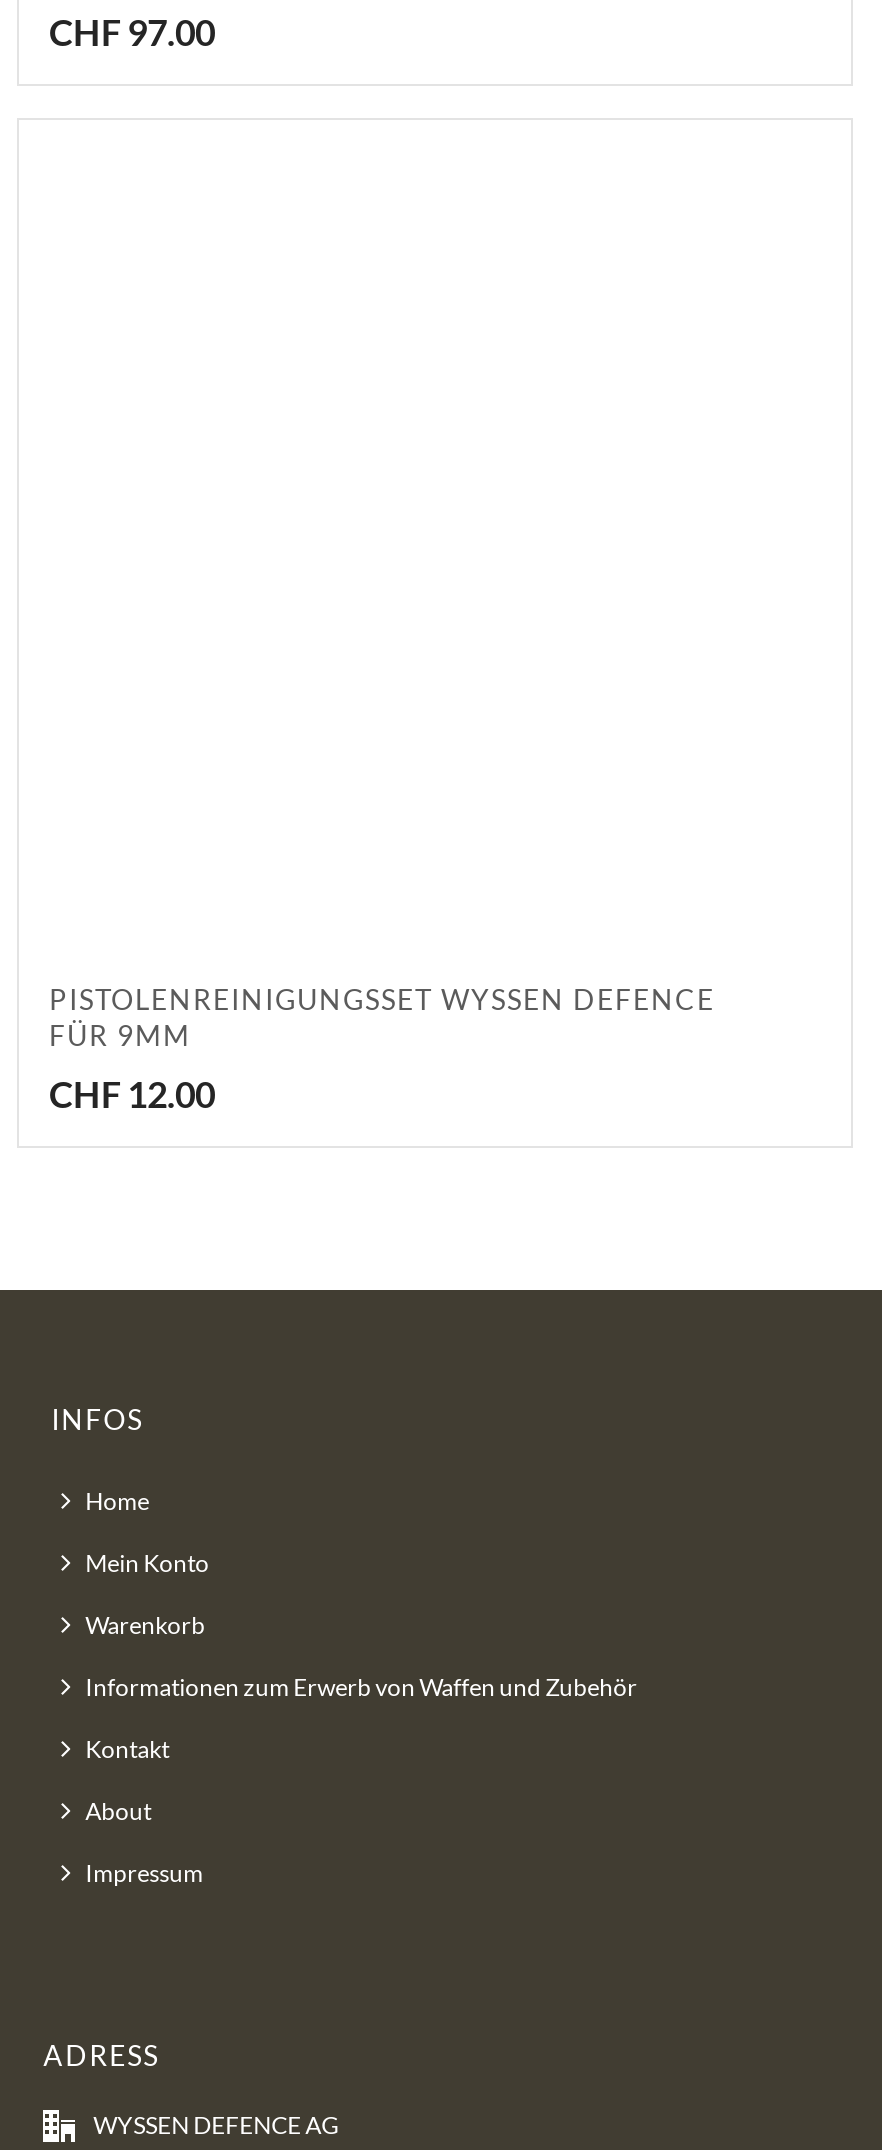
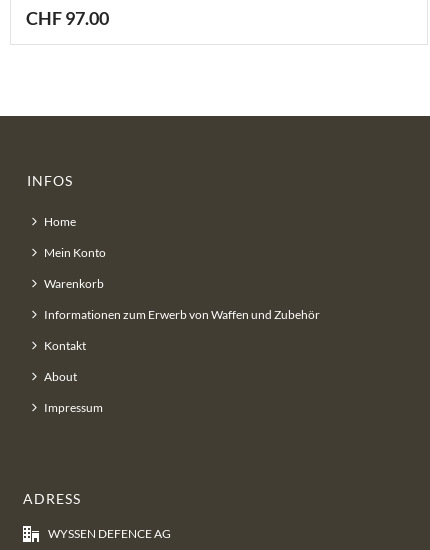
- PISTOLENREINIGUNGSSET WYSSEN DEFENCE
- FÜR 9MM
- CHF 12.00
